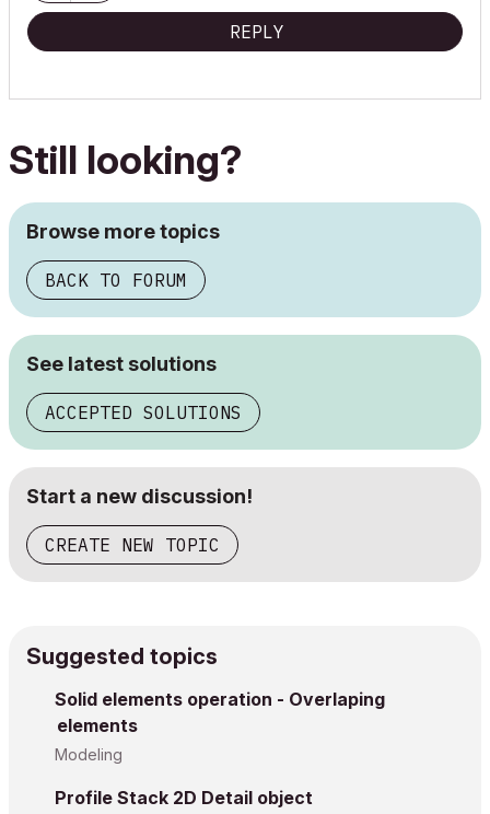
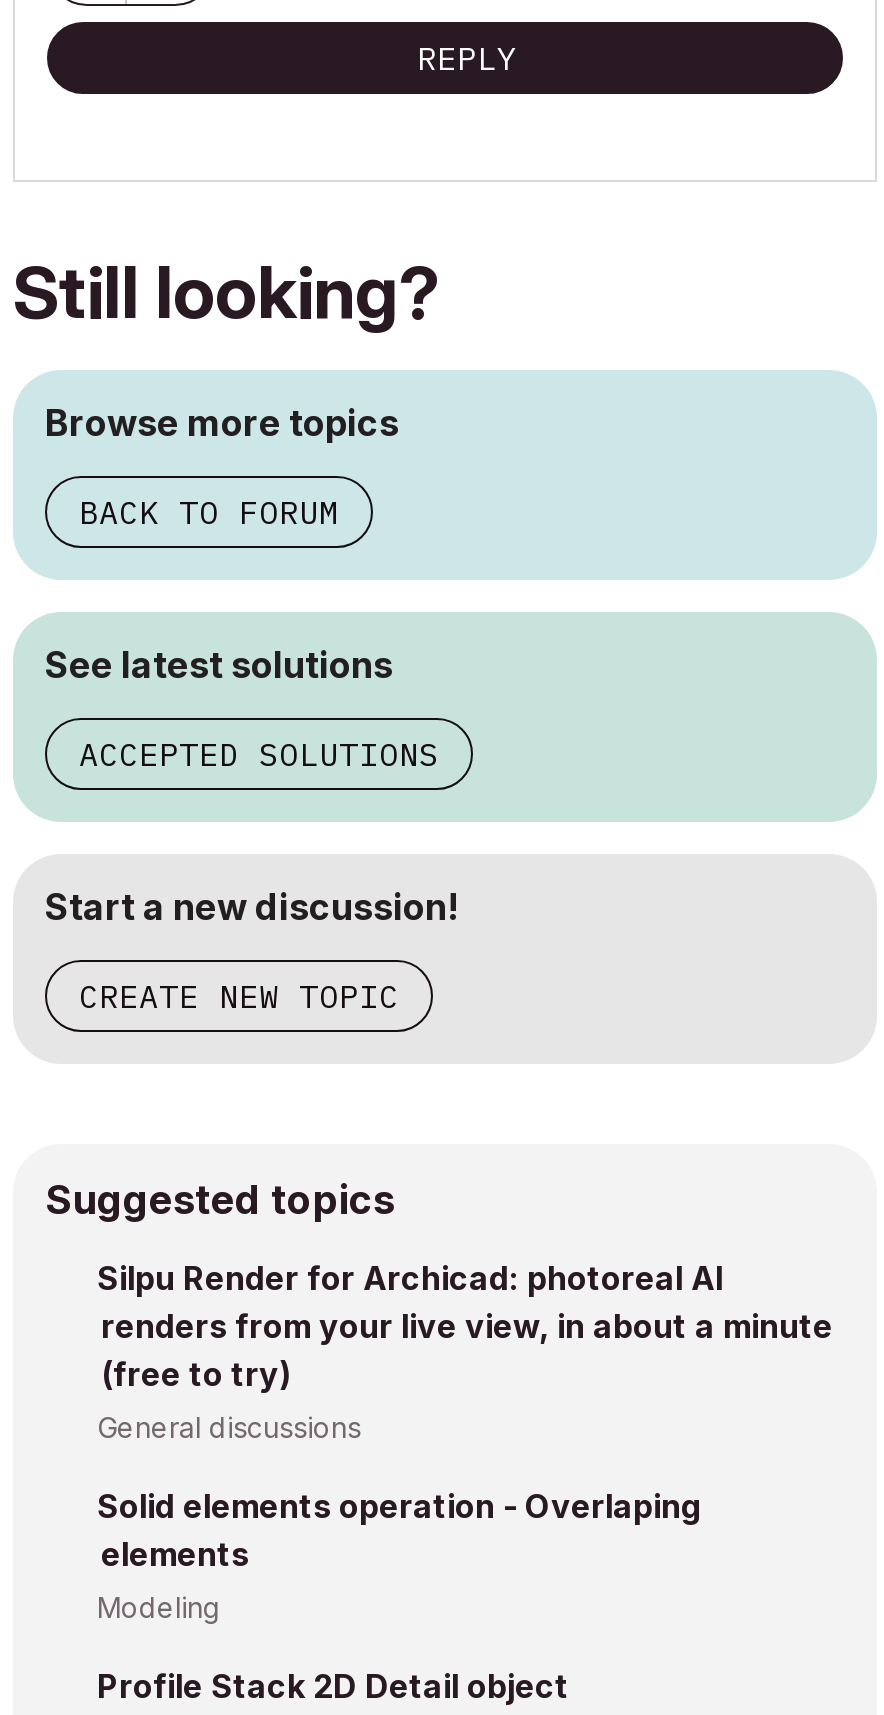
+ Silpu Render for Archicad: photoreal AI
+ renders from your live view, in about a minute
+ (free to try)
+ General discussions
